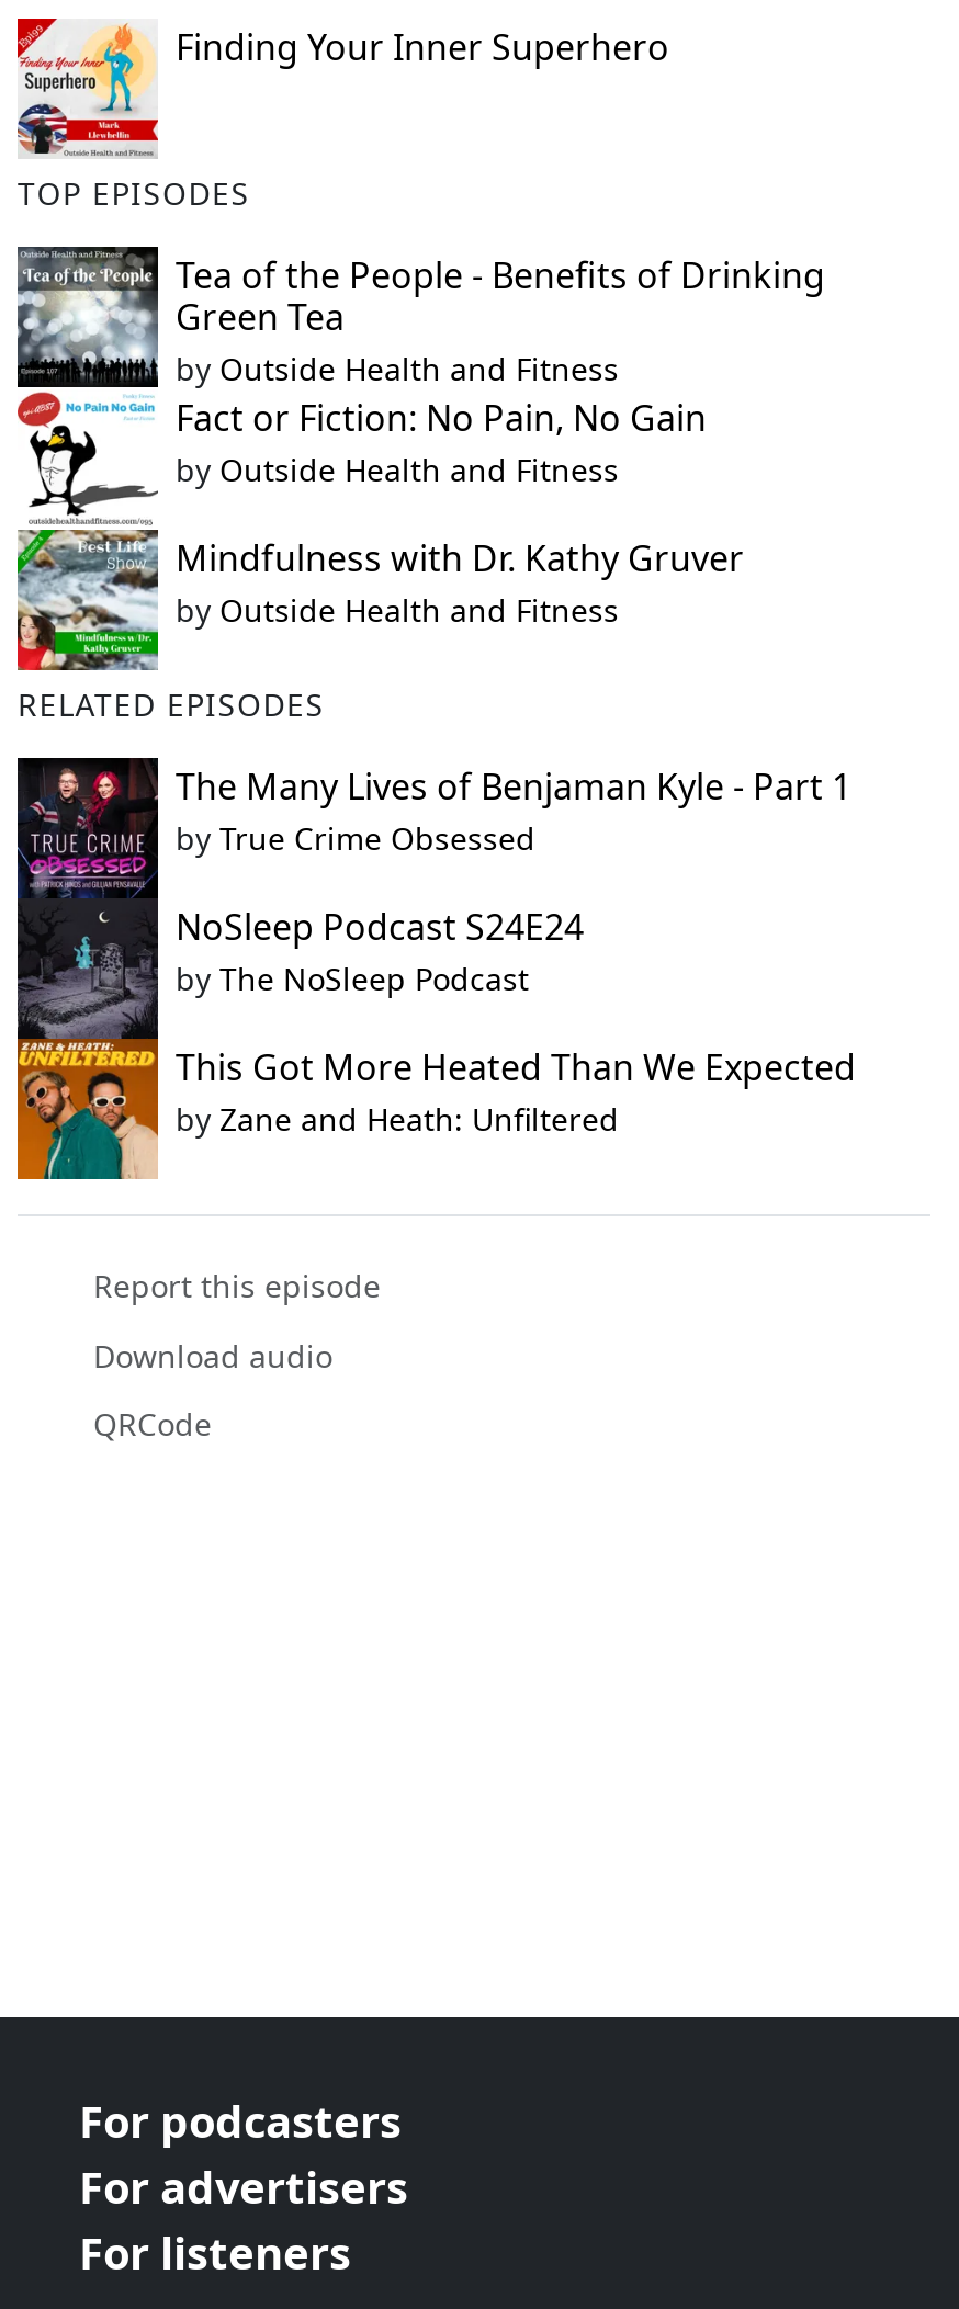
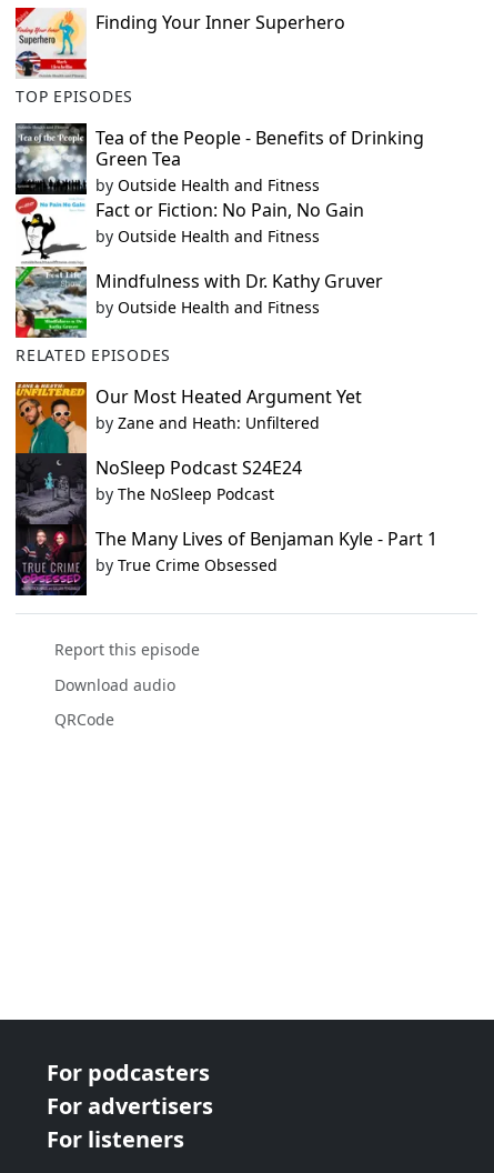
+ Our Most Heated Argument Yet

- [image]
+ [image]

moved down: The Many Lives of Benjaman Kyle - Part 1 | by True Crime Obsessed

- [image]
+ [image]

- This Got More Heated Than We Expected

moved up: by Zane and Heath: Unfiltered
